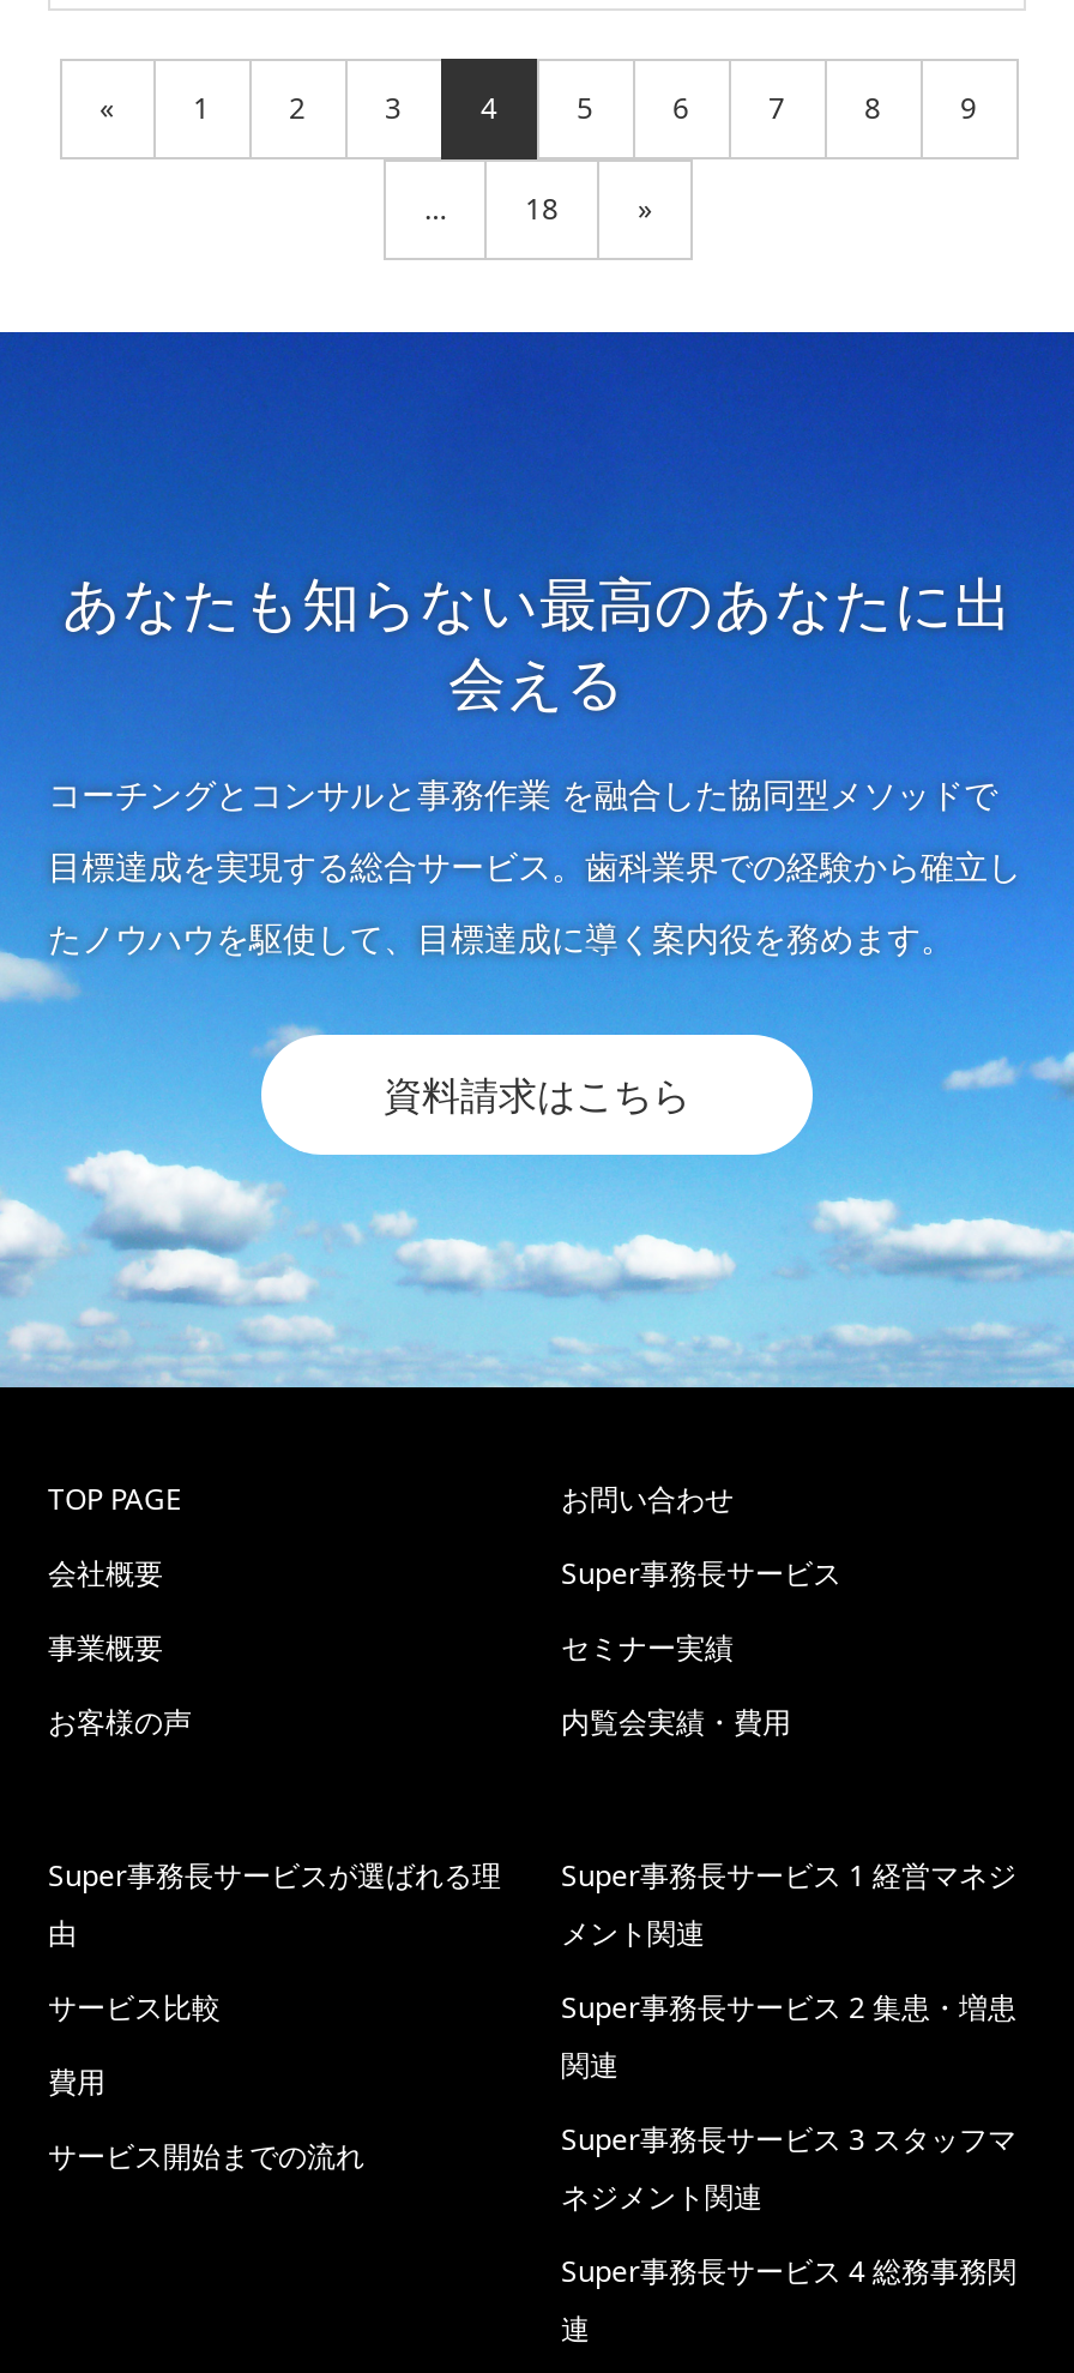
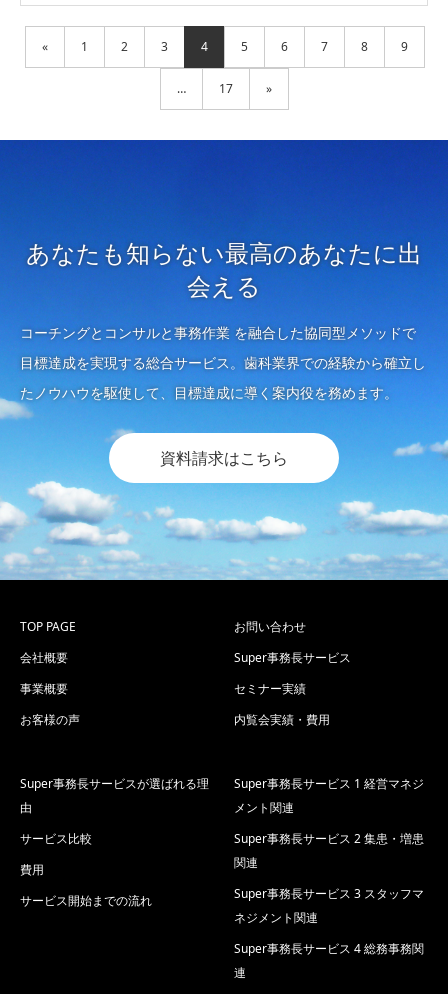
- 18
+ 17
